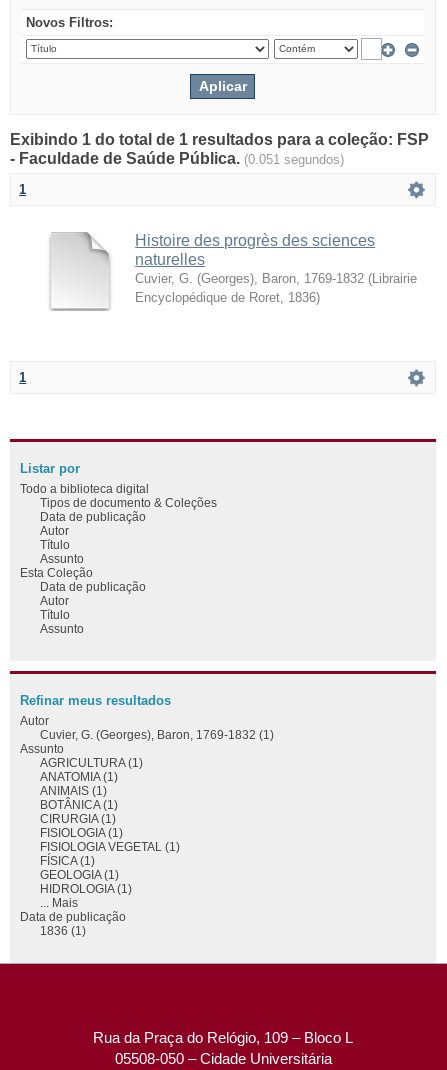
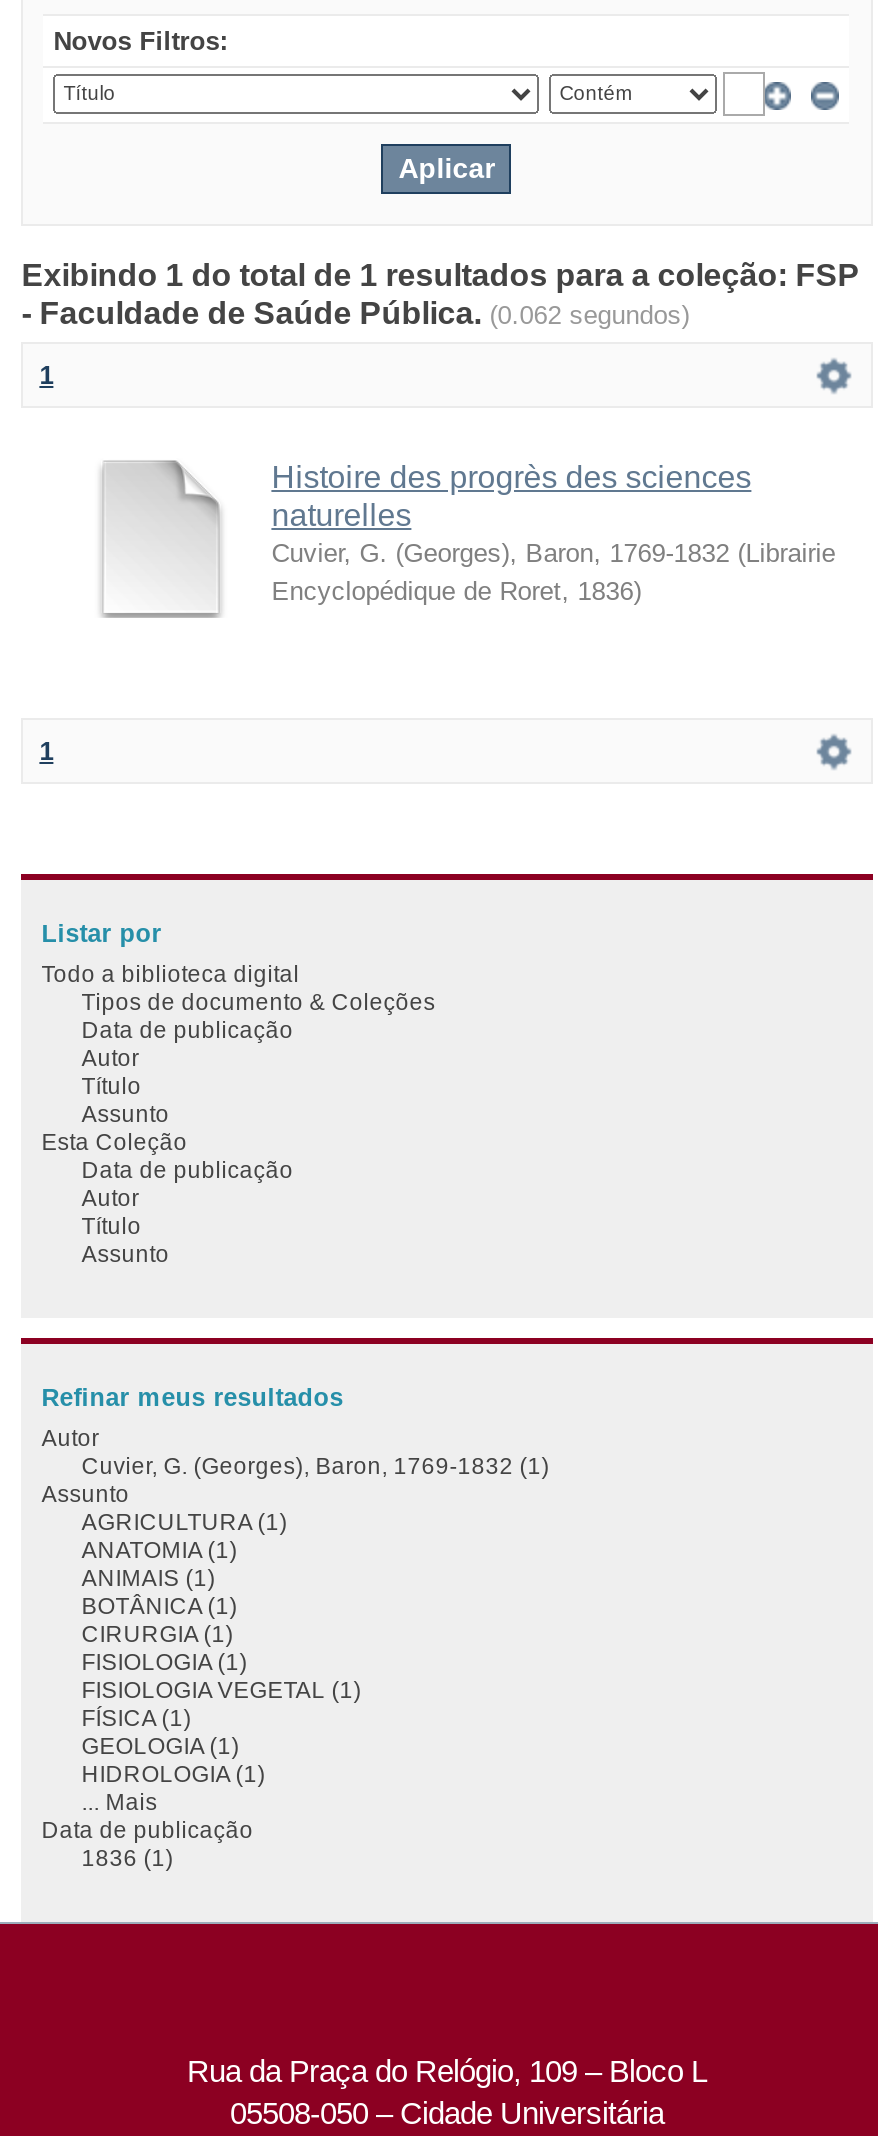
- - Faculdade de Saúde Pública. (0.051 segundos)
+ - Faculdade de Saúde Pública. (0.062 segundos)
